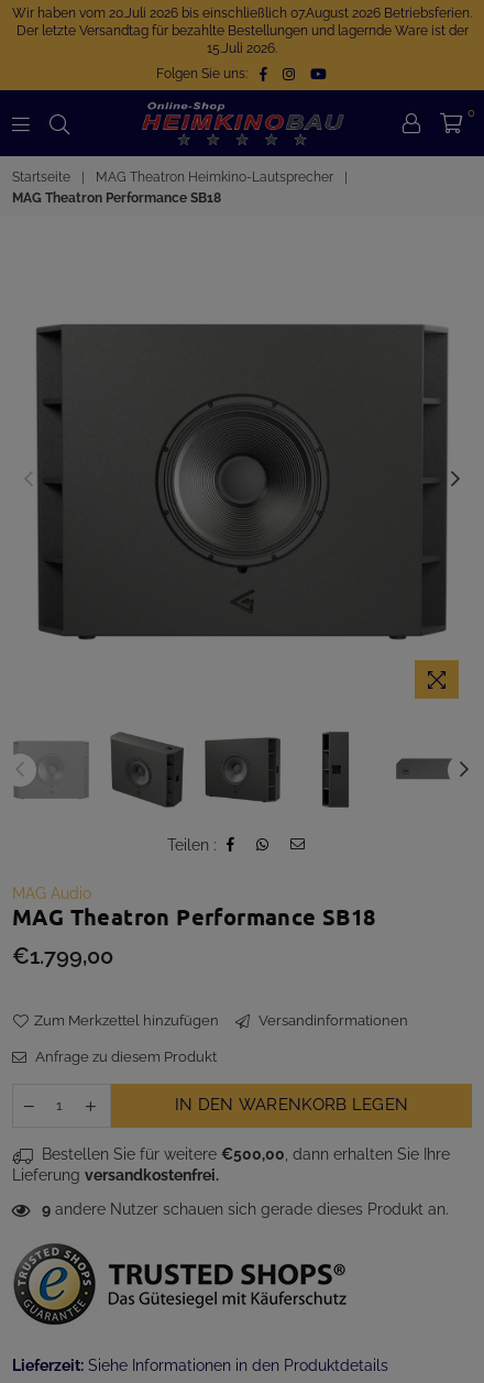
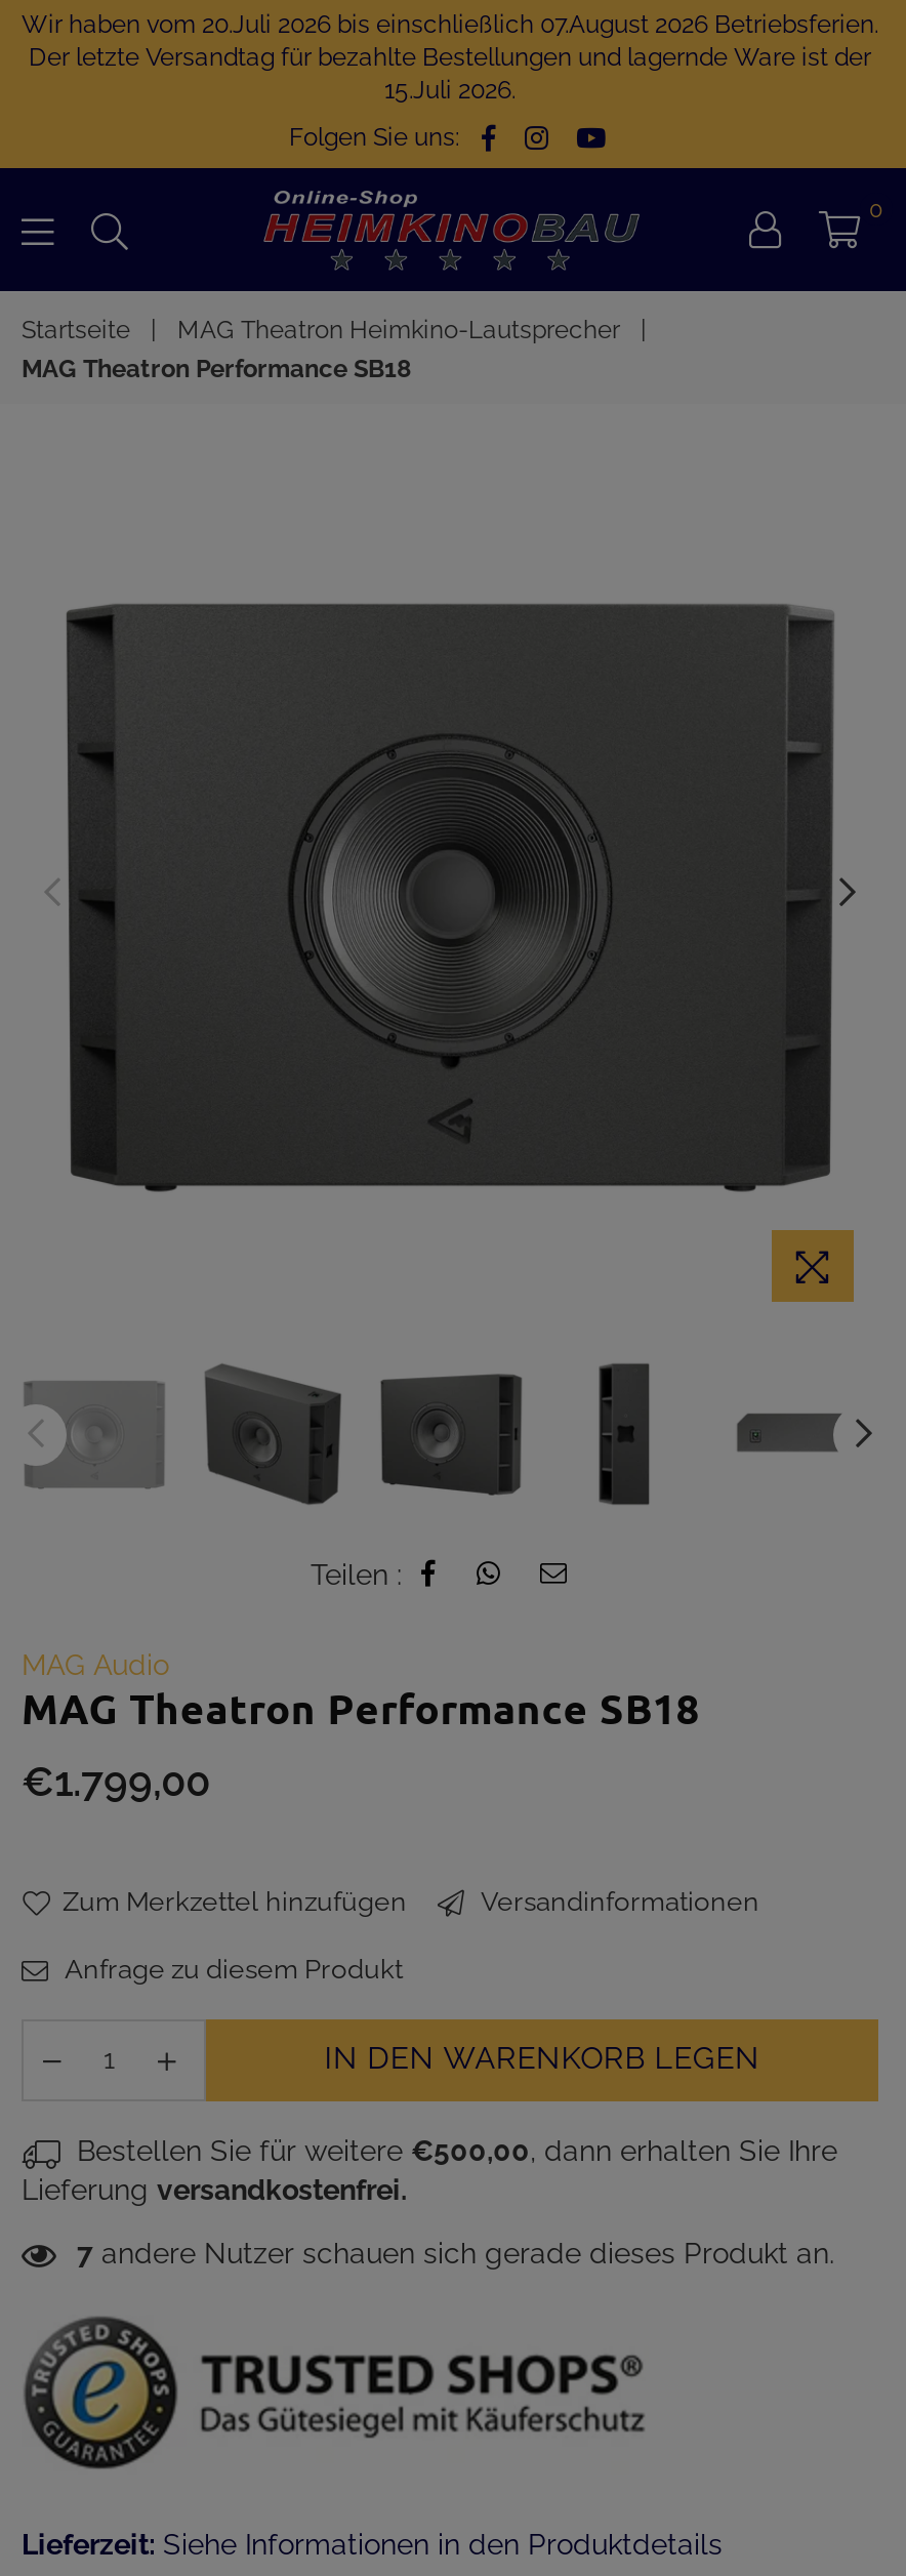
- 9 andere Nutzer schauen sich gerade dieses Produkt an.
+ 7 andere Nutzer schauen sich gerade dieses Produkt an.
